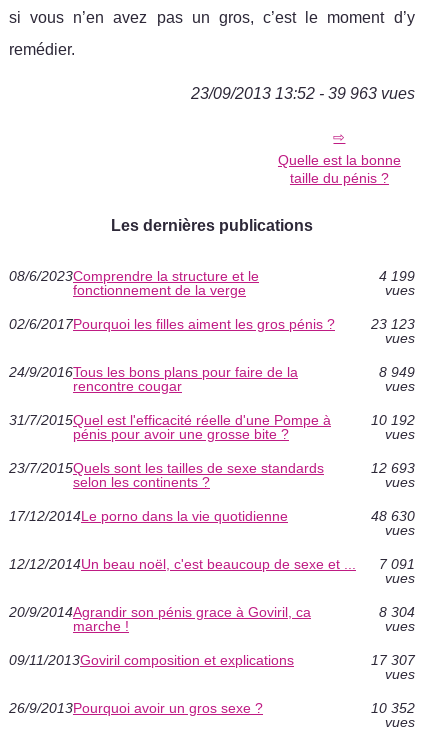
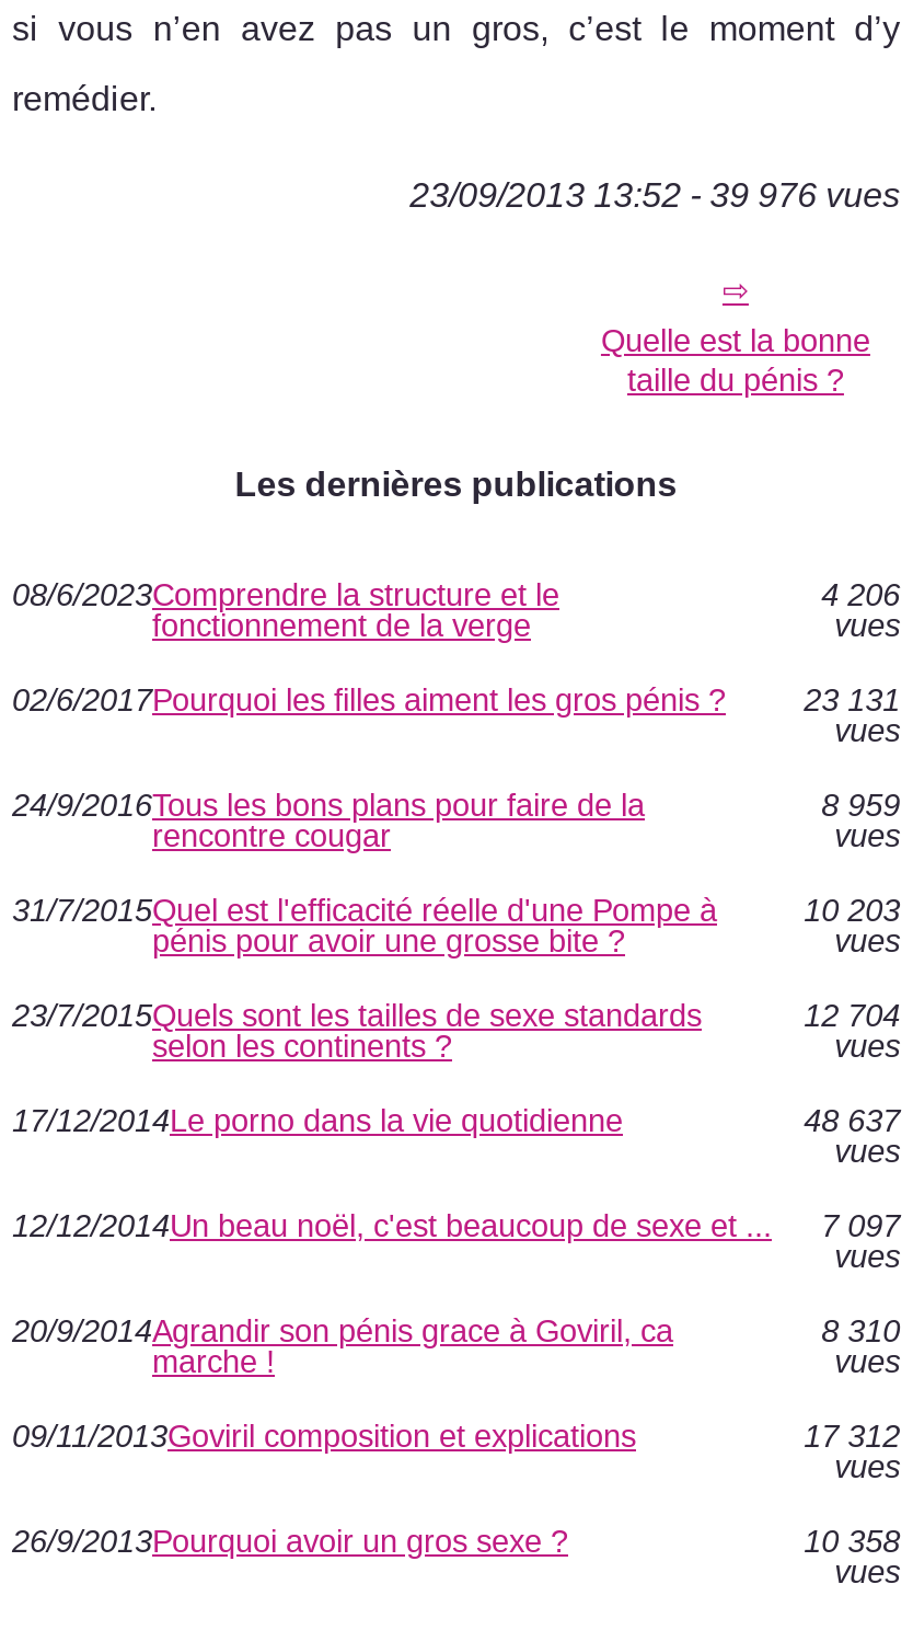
- 23/09/2013 13:52 - 39 963 vues
+ 23/09/2013 13:52 - 39 976 vues

- 4 199
+ 4 206

- 23 123
+ 23 131

- 8 949
+ 8 959

- 10 192
+ 10 203

- 12 693
+ 12 704

- 48 630
+ 48 637

- 12/12/2014Un beau noël, c'est beaucoup de sexe et ... 7 091
+ 12/12/2014Un beau noël, c'est beaucoup de sexe et ... 7 097

- 8 304
+ 8 310

- 17 307
+ 17 312

- 10 352
+ 10 358
